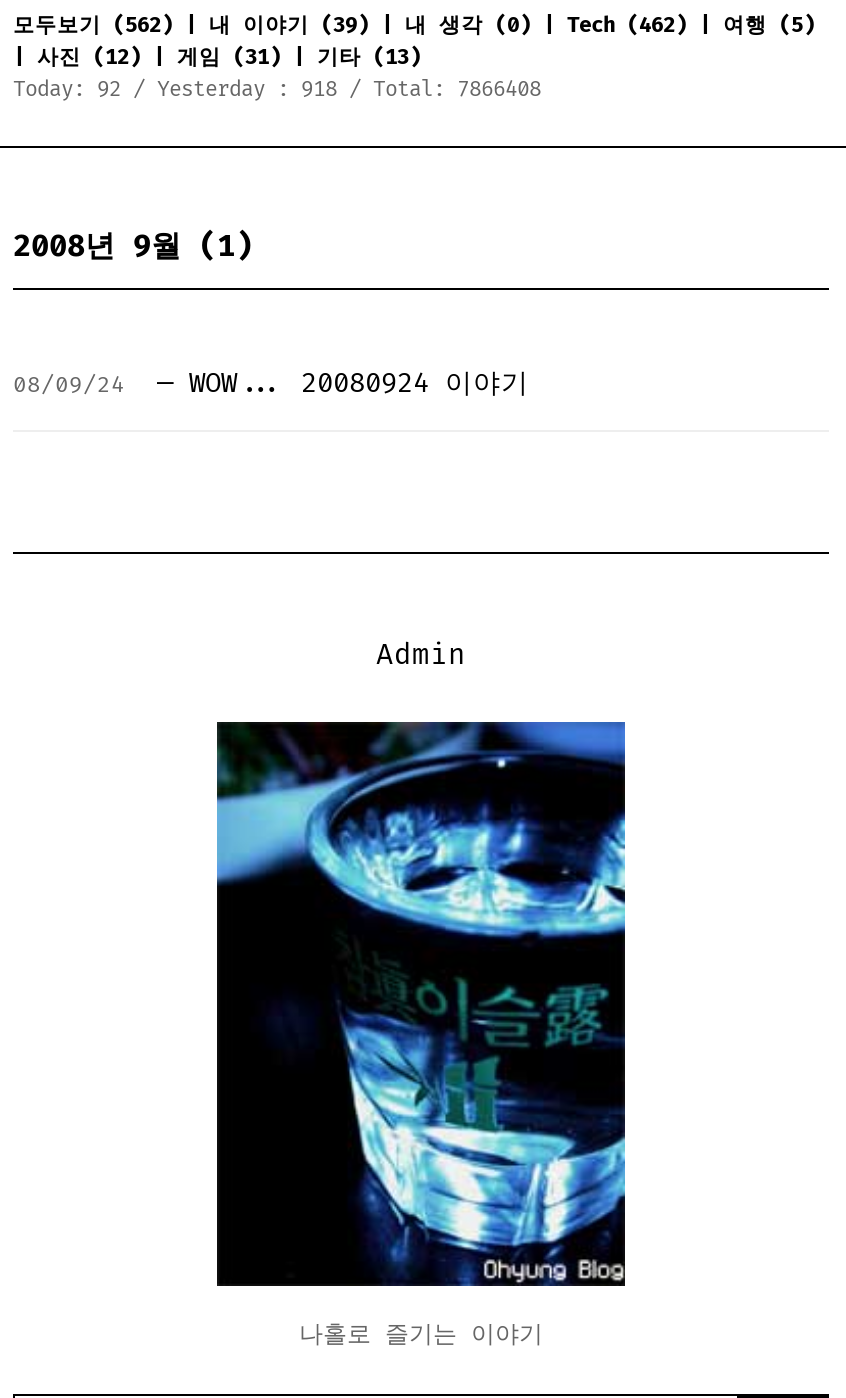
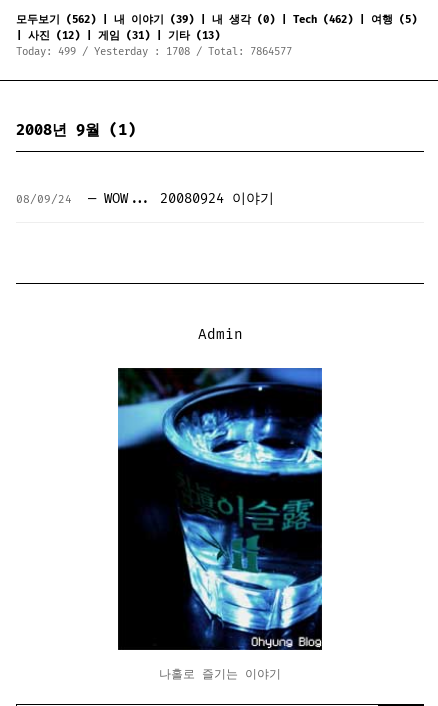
- Today: 92 / Yesterday : 918 / Total: 7866408
+ Today: 499 / Yesterday : 1708 / Total: 7864577
